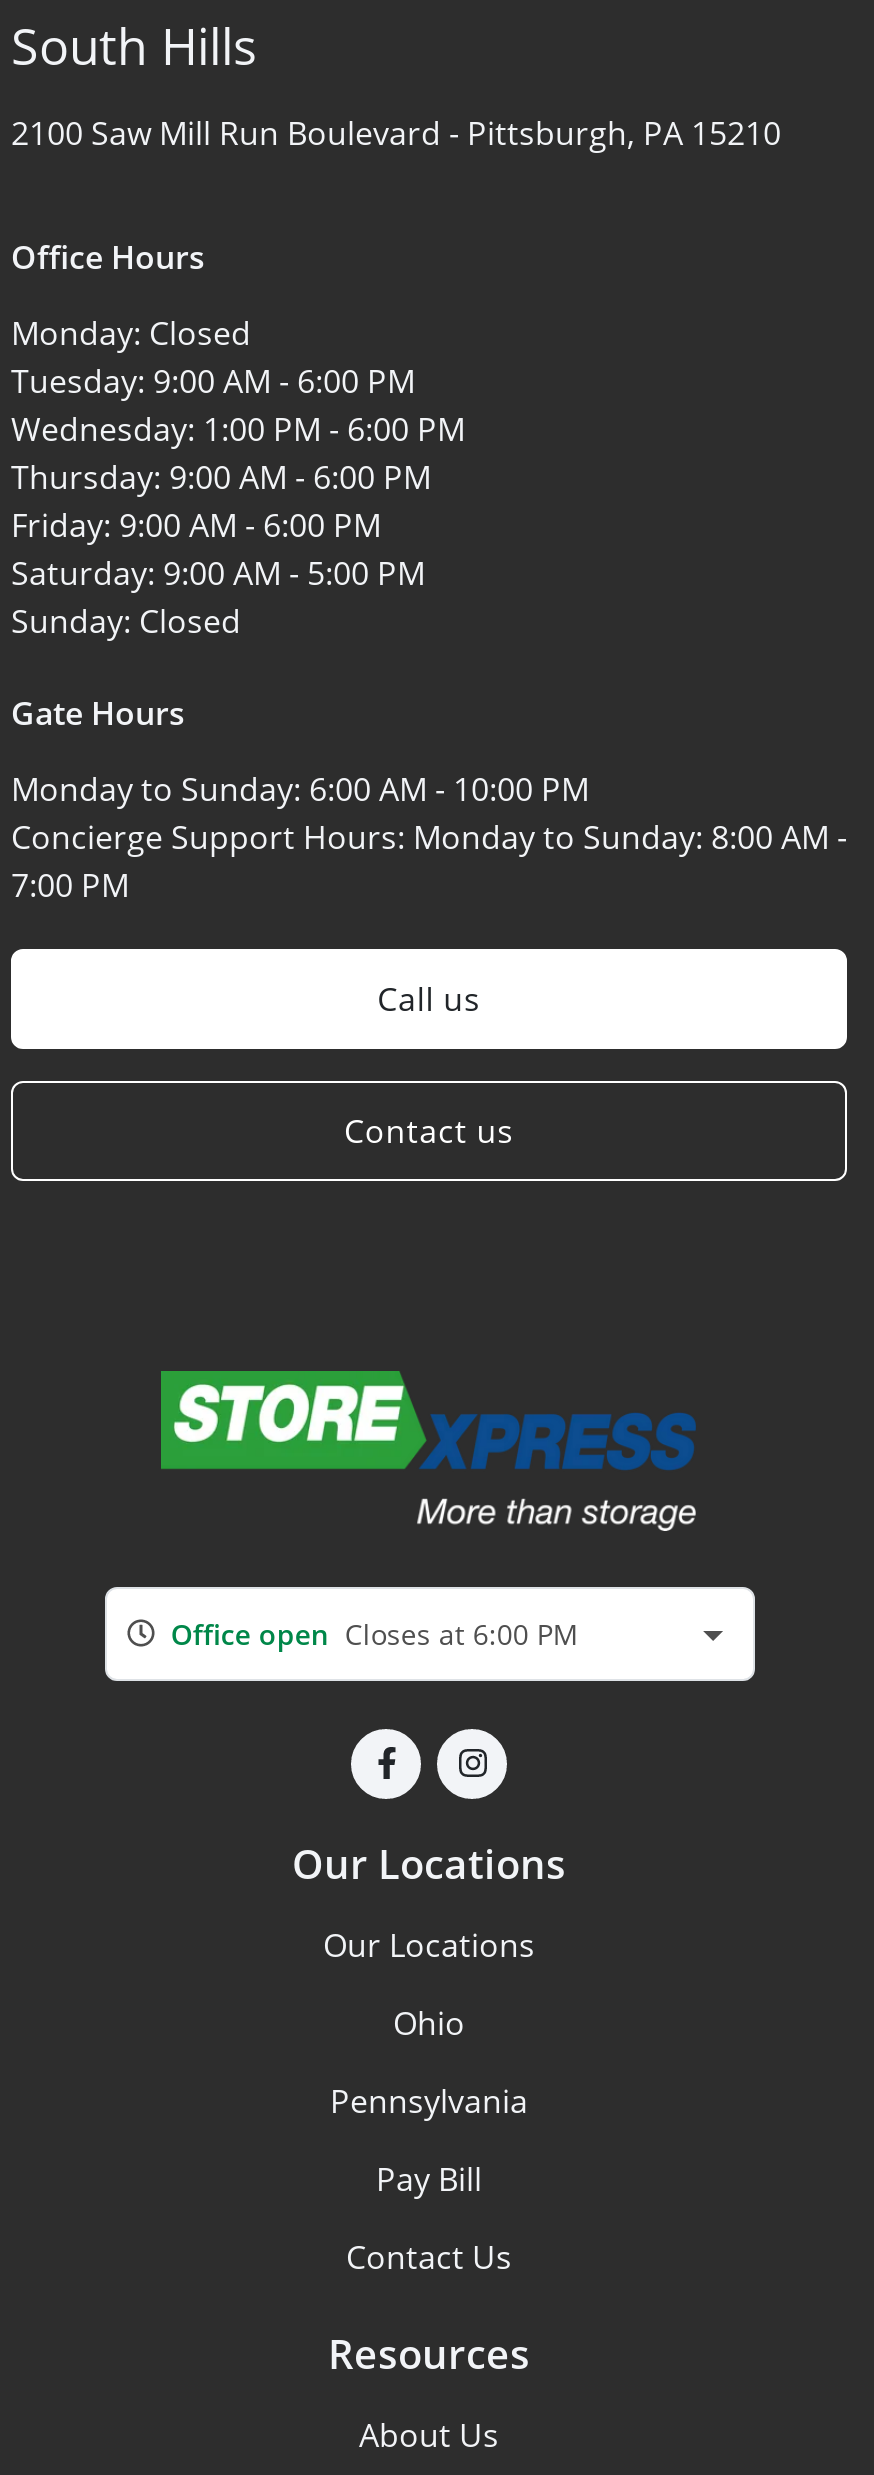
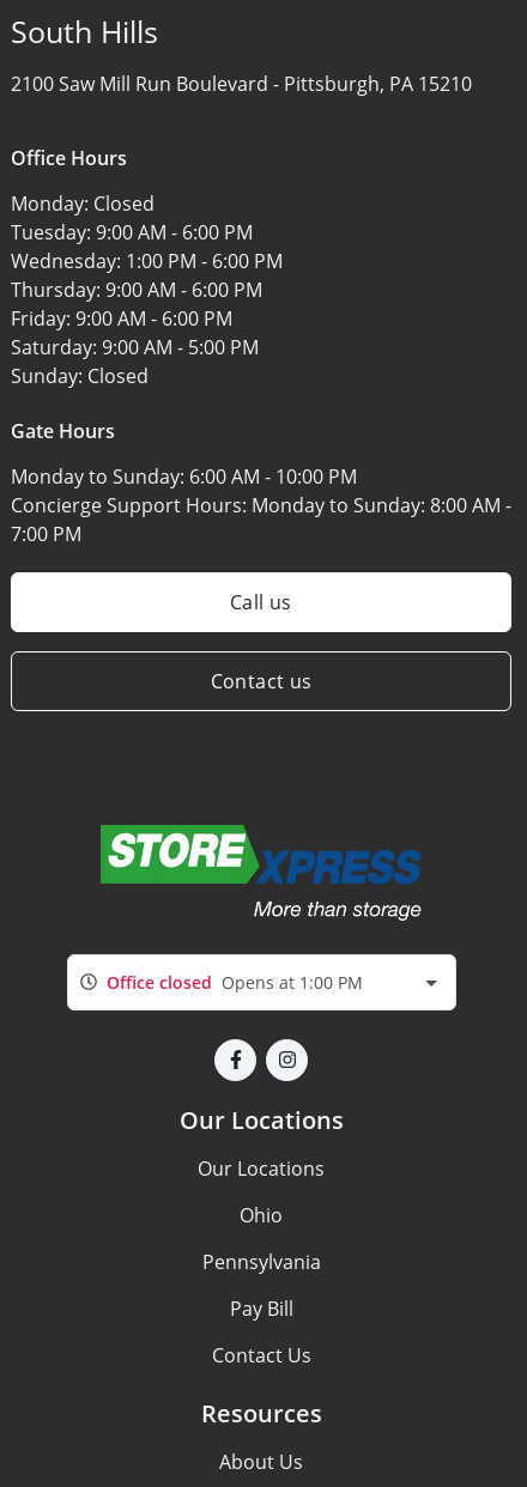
- Office open Closes at 6:00 PM
+ Office closed Opens at 1:00 PM
